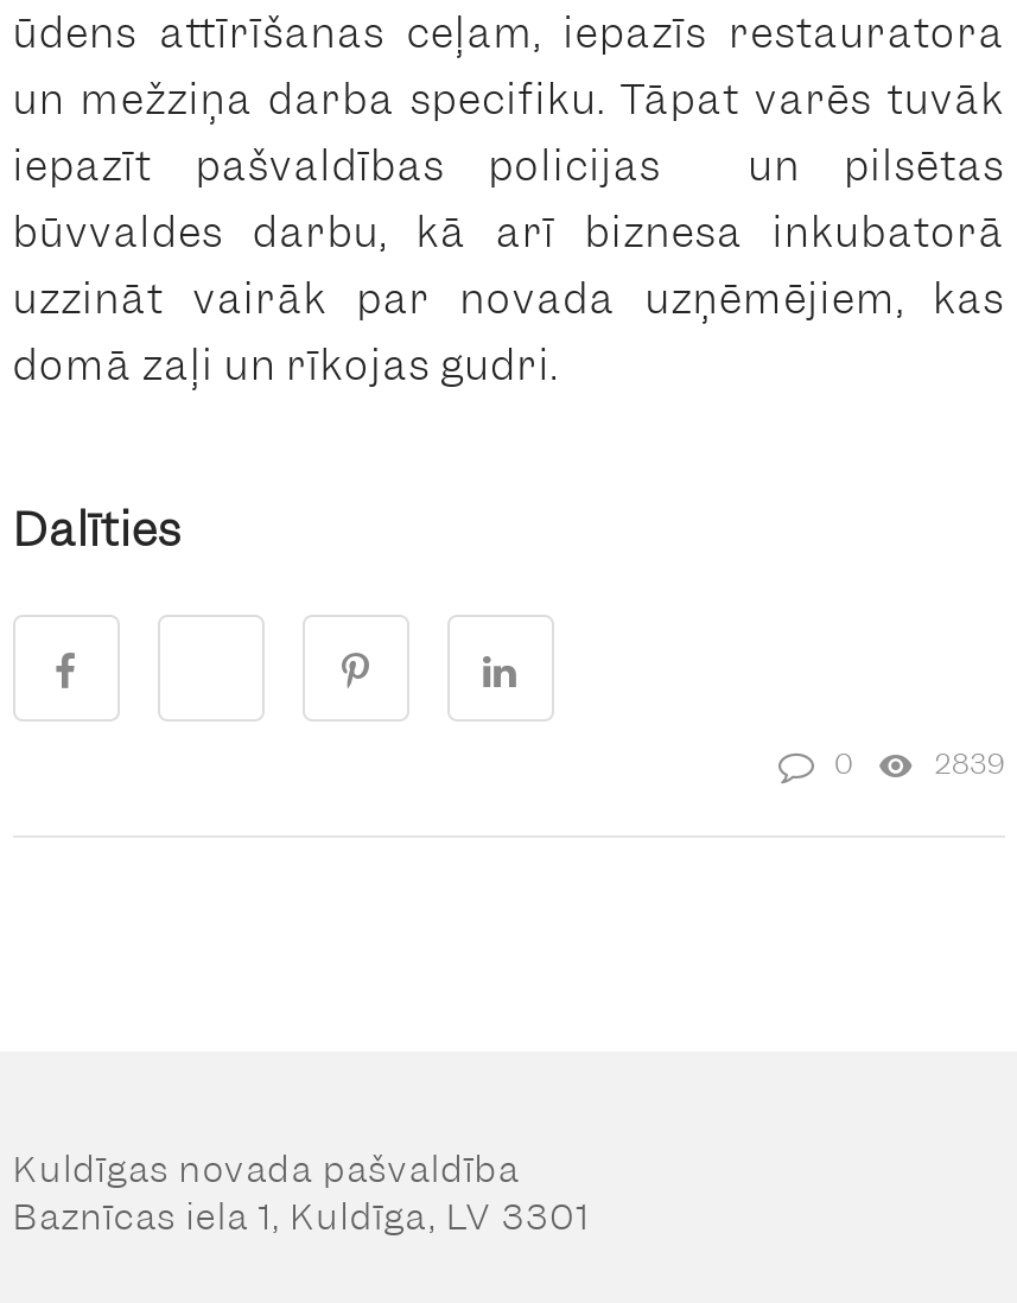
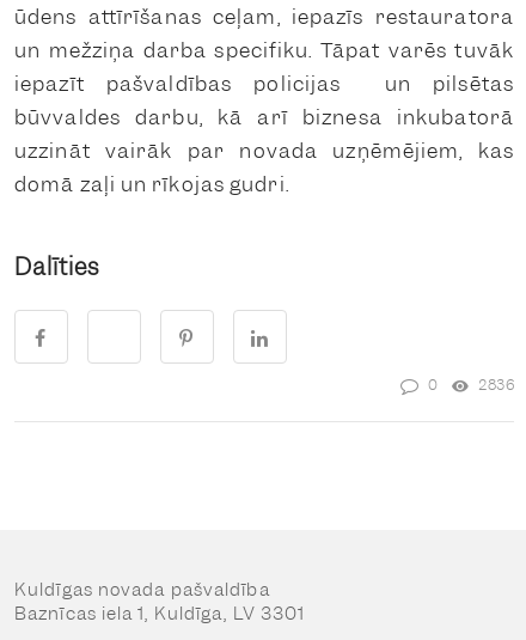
- 2839
+ 2836
